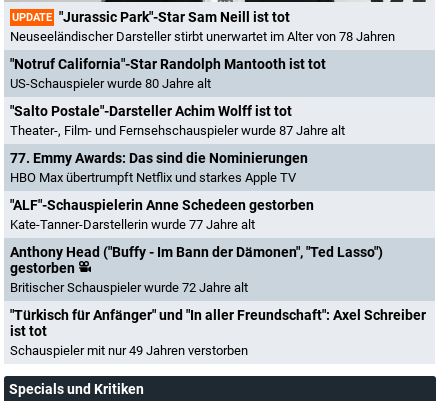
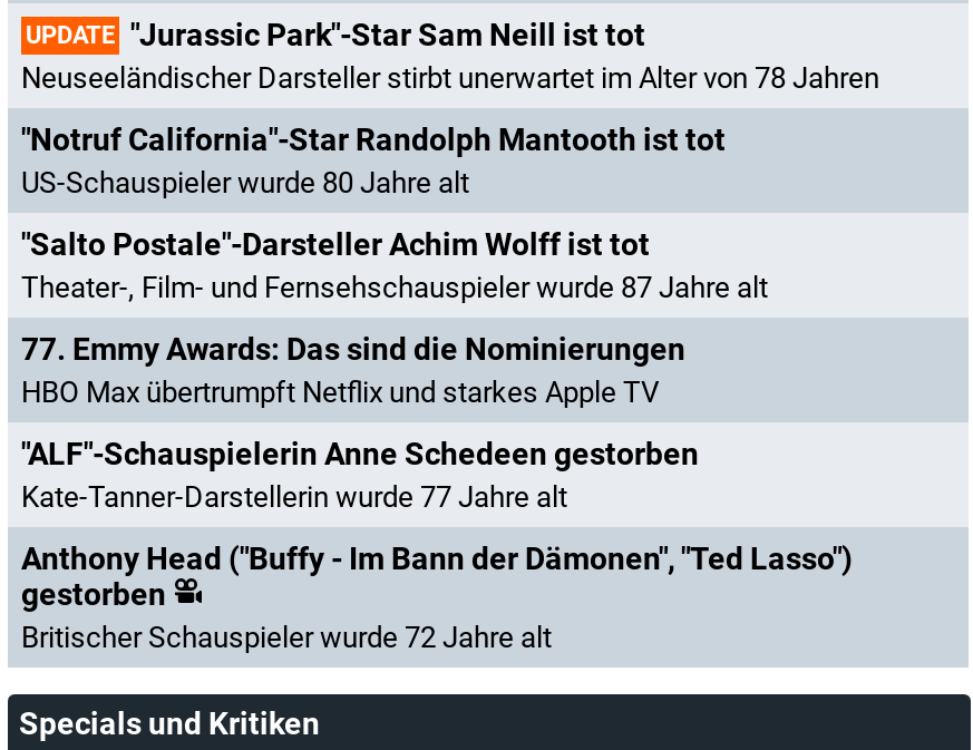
- "Türkisch für Anfänger" und "In aller Freundschaft": Axel Schreiber
- ist tot
- Schauspieler mit nur 49 Jahren verstorben
